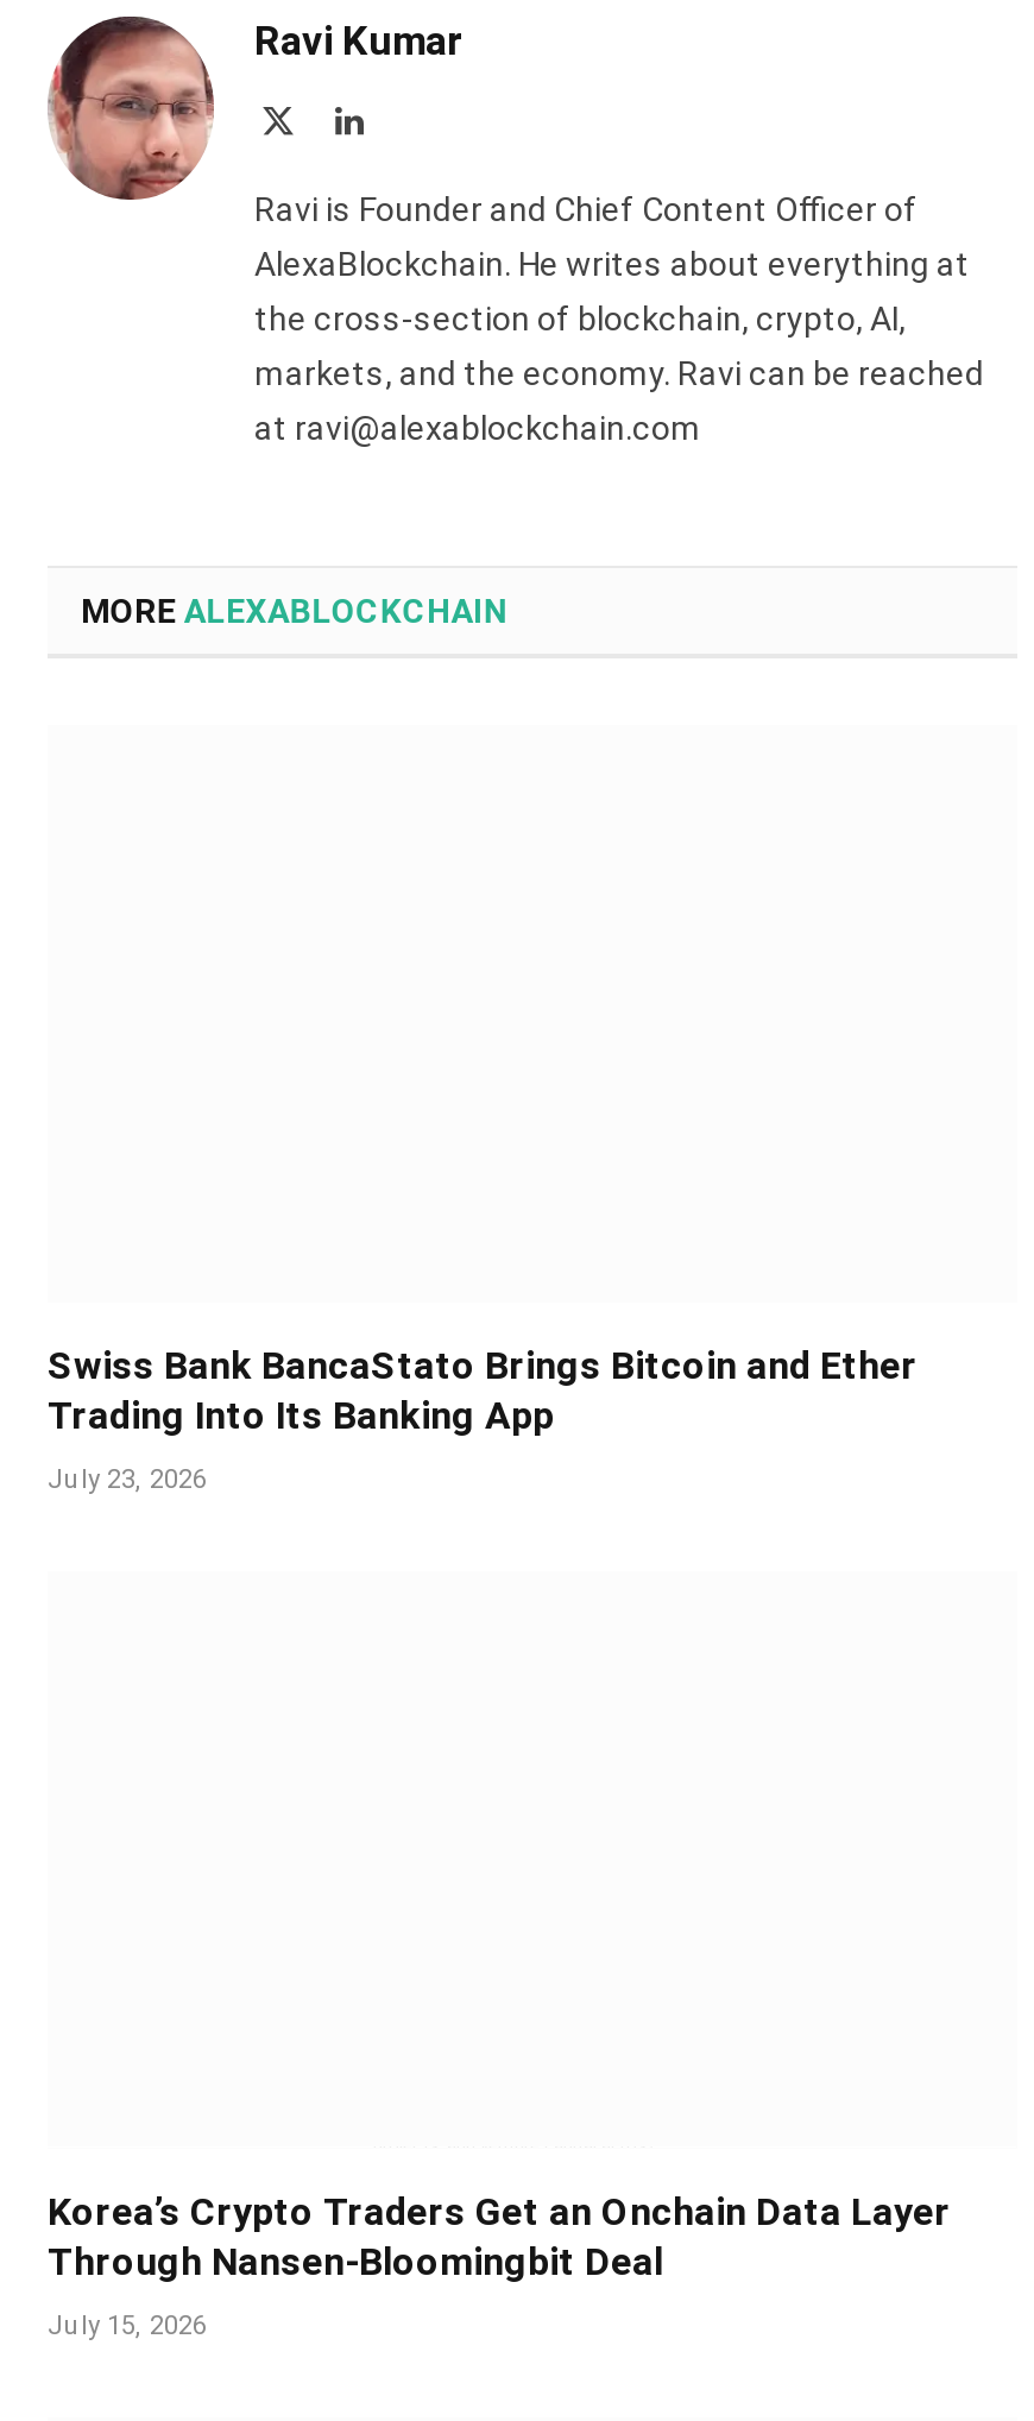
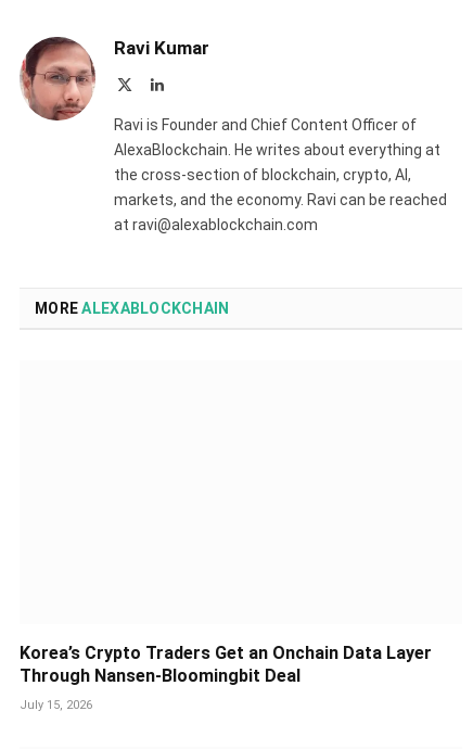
- Swiss Bank BancaStato Brings Bitcoin and Ether
- Trading Into Its Banking App
- July 23, 2026
